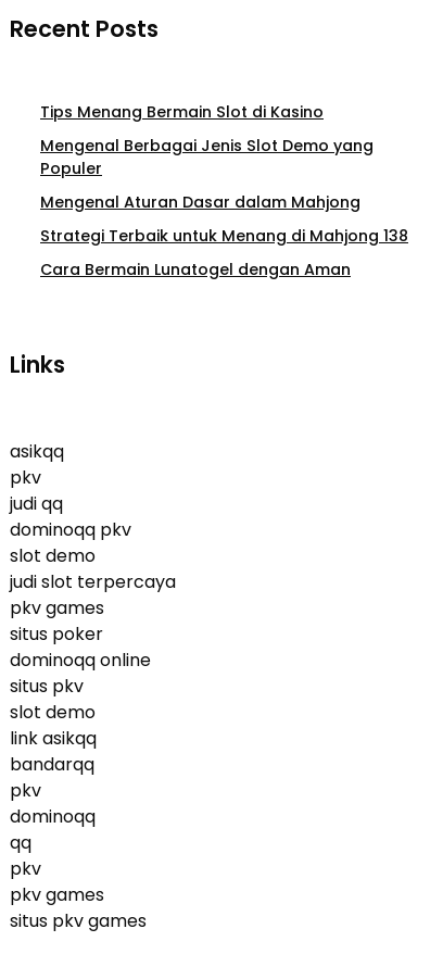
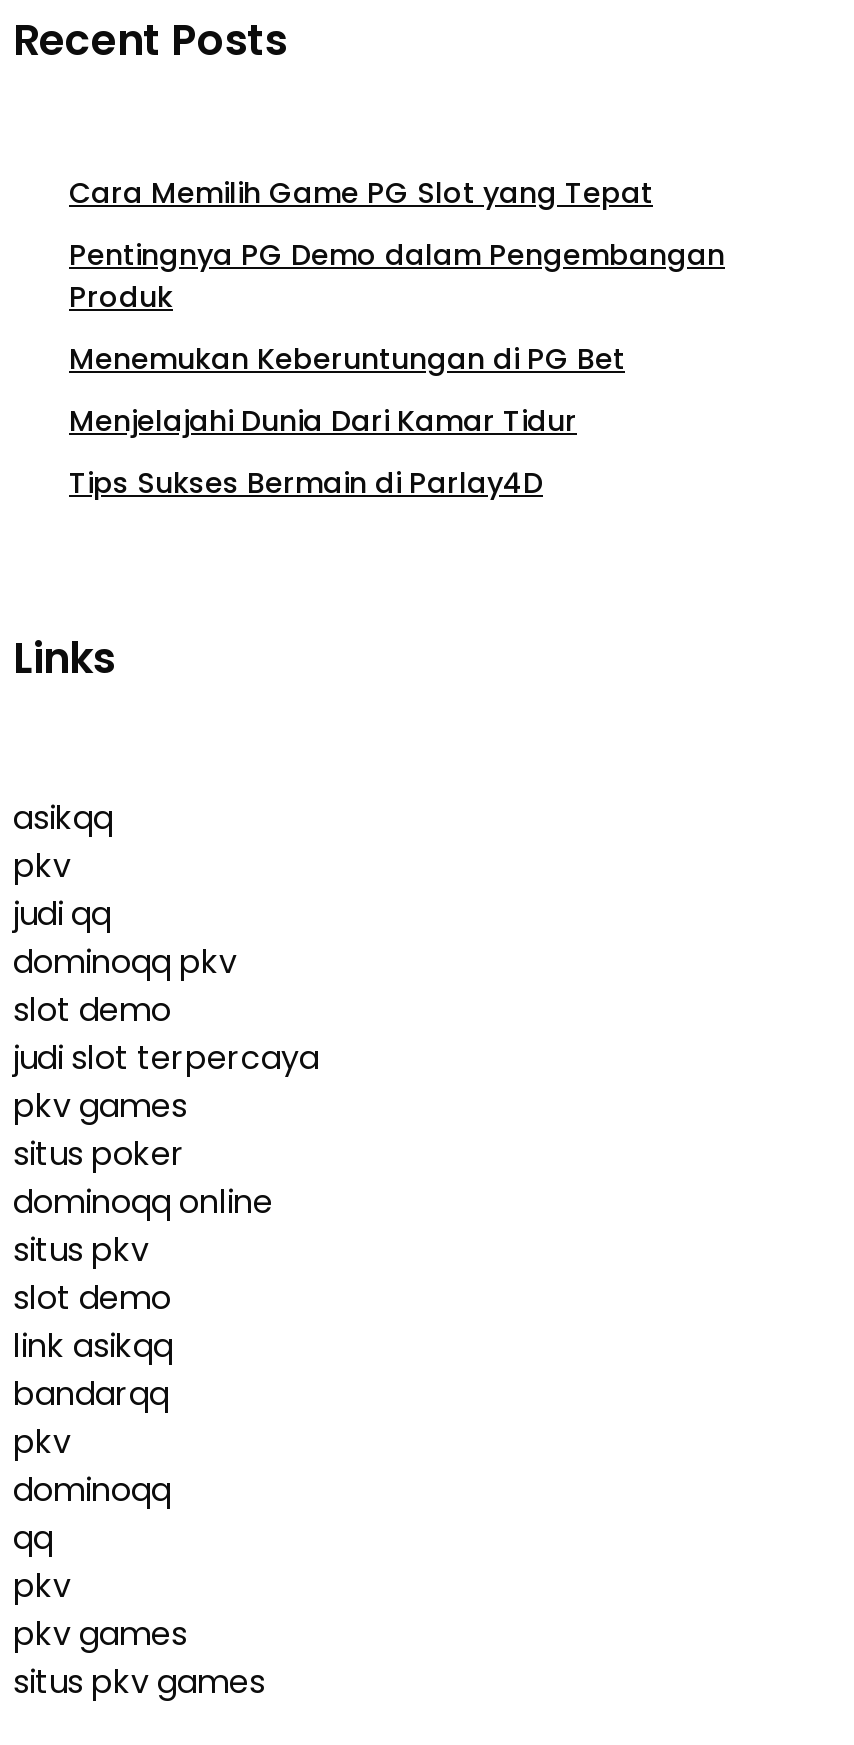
- Tips Menang Bermain Slot di Kasino
+ Cara Memilih Game PG Slot yang Tepat

- Mengenal Berbagai Jenis Slot Demo yang
- Populer
+ Pentingnya PG Demo dalam Pengembangan
+ Produk

- Mengenal Aturan Dasar dalam Mahjong
+ Menemukan Keberuntungan di PG Bet

- Strategi Terbaik untuk Menang di Mahjong 138
+ Menjelajahi Dunia Dari Kamar Tidur

- Cara Bermain Lunatogel dengan Aman
+ Tips Sukses Bermain di Parlay4D
